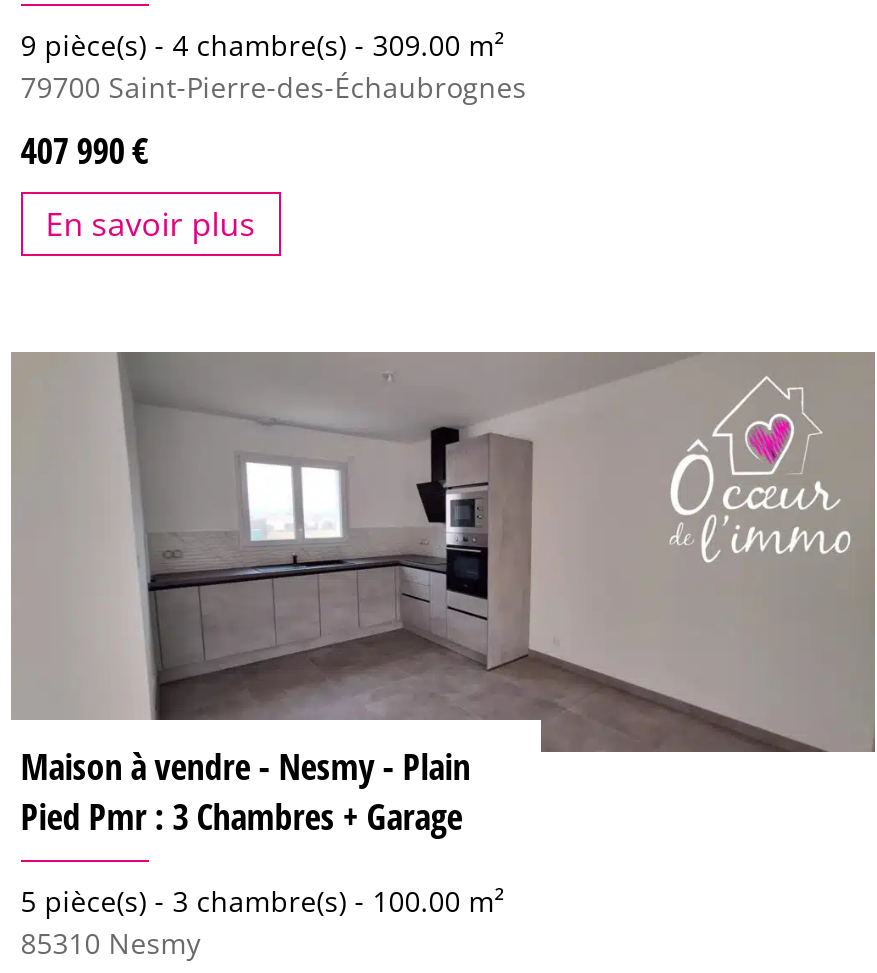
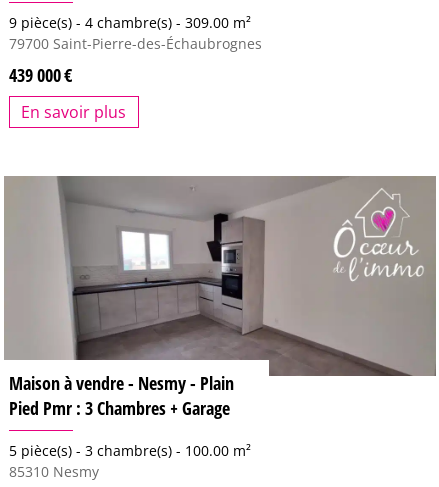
- 407 990
+ 439 000
